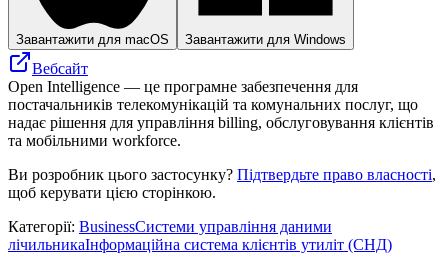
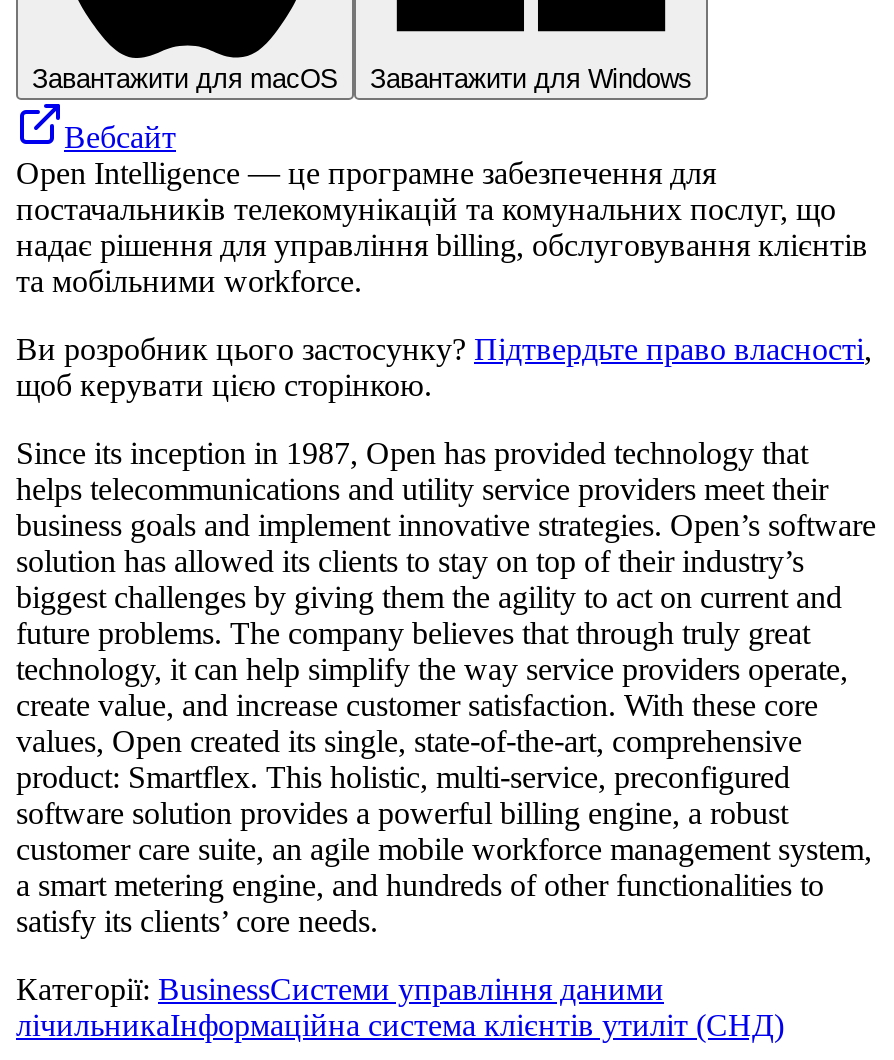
+ Since its inception in 1987, Open has provided technology that
+ helps telecommunications and utility service providers meet their
+ business goals and implement innovative strategies. Open’s software
+ solution has allowed its clients to stay on top of their industry’s
+ biggest challenges by giving them the agility to act on current and
+ future problems. The company believes that through truly great
+ technology, it can help simplify the way service providers operate,
+ create value, and increase customer satisfaction. With these core
+ values, Open created its single, state-of-the-art, comprehensive
+ product: Smartflex. This holistic, multi-service, preconfigured
+ software solution provides a powerful billing engine, a robust
+ customer care suite, an agile mobile workforce management system,
+ a smart metering engine, and hundreds of other functionalities to
+ satisfy its clients’ core needs.
